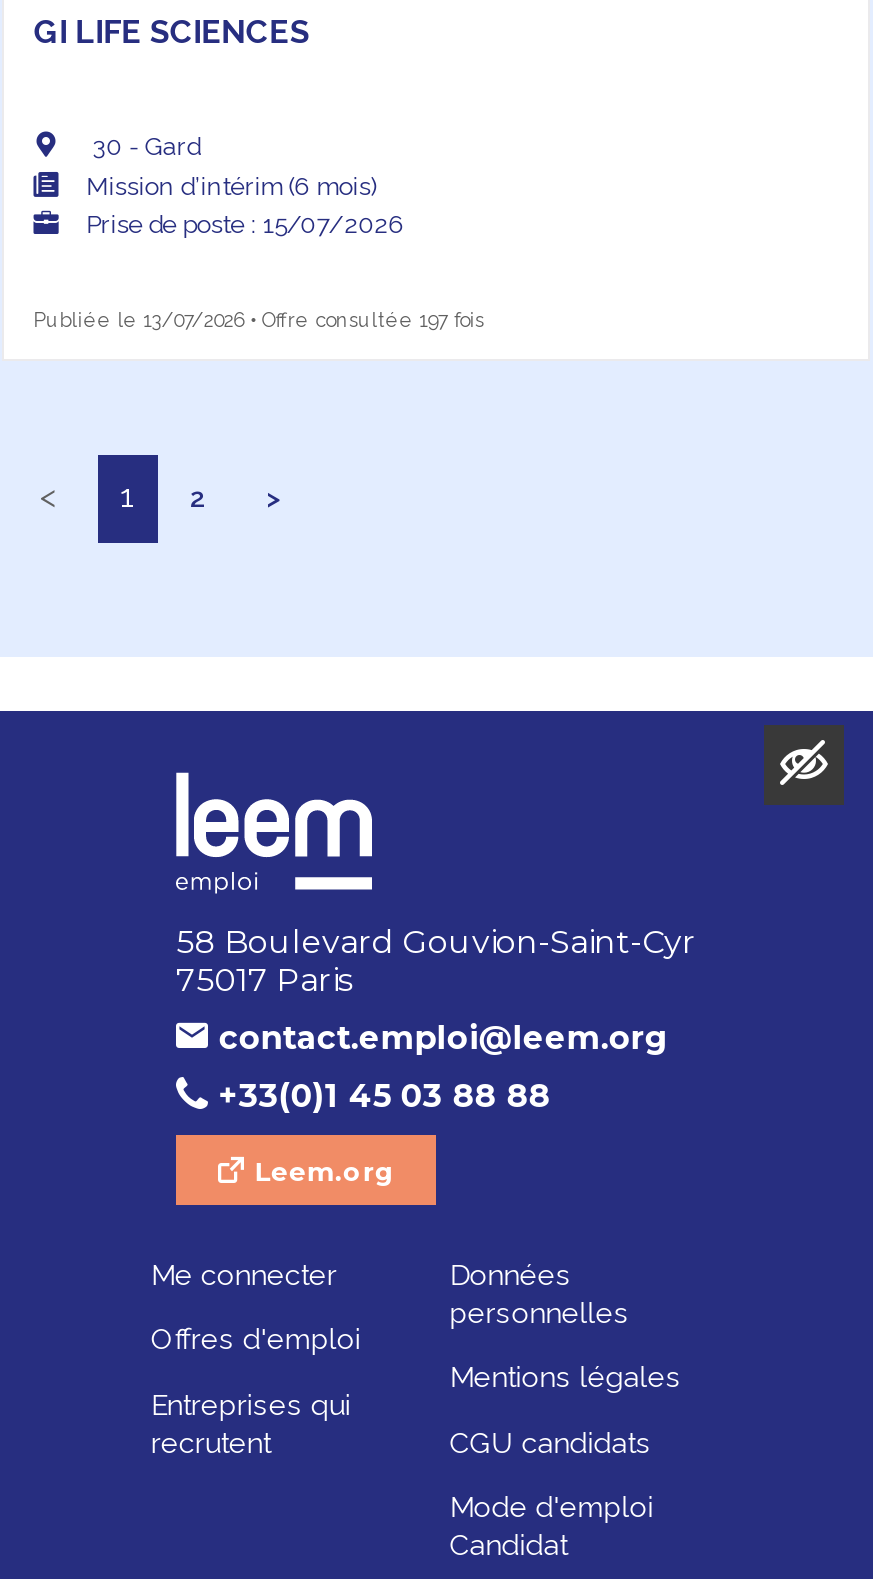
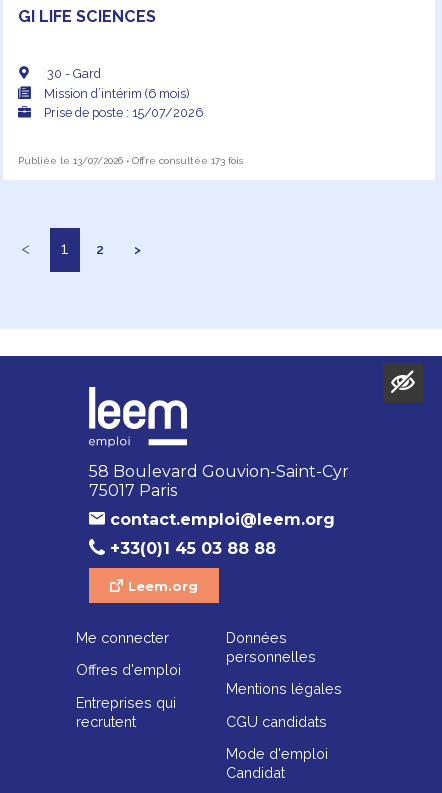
- Publiée le 13/07/2026 • Offre consultée 197 fois
+ Publiée le 13/07/2026 • Offre consultée 173 fois
